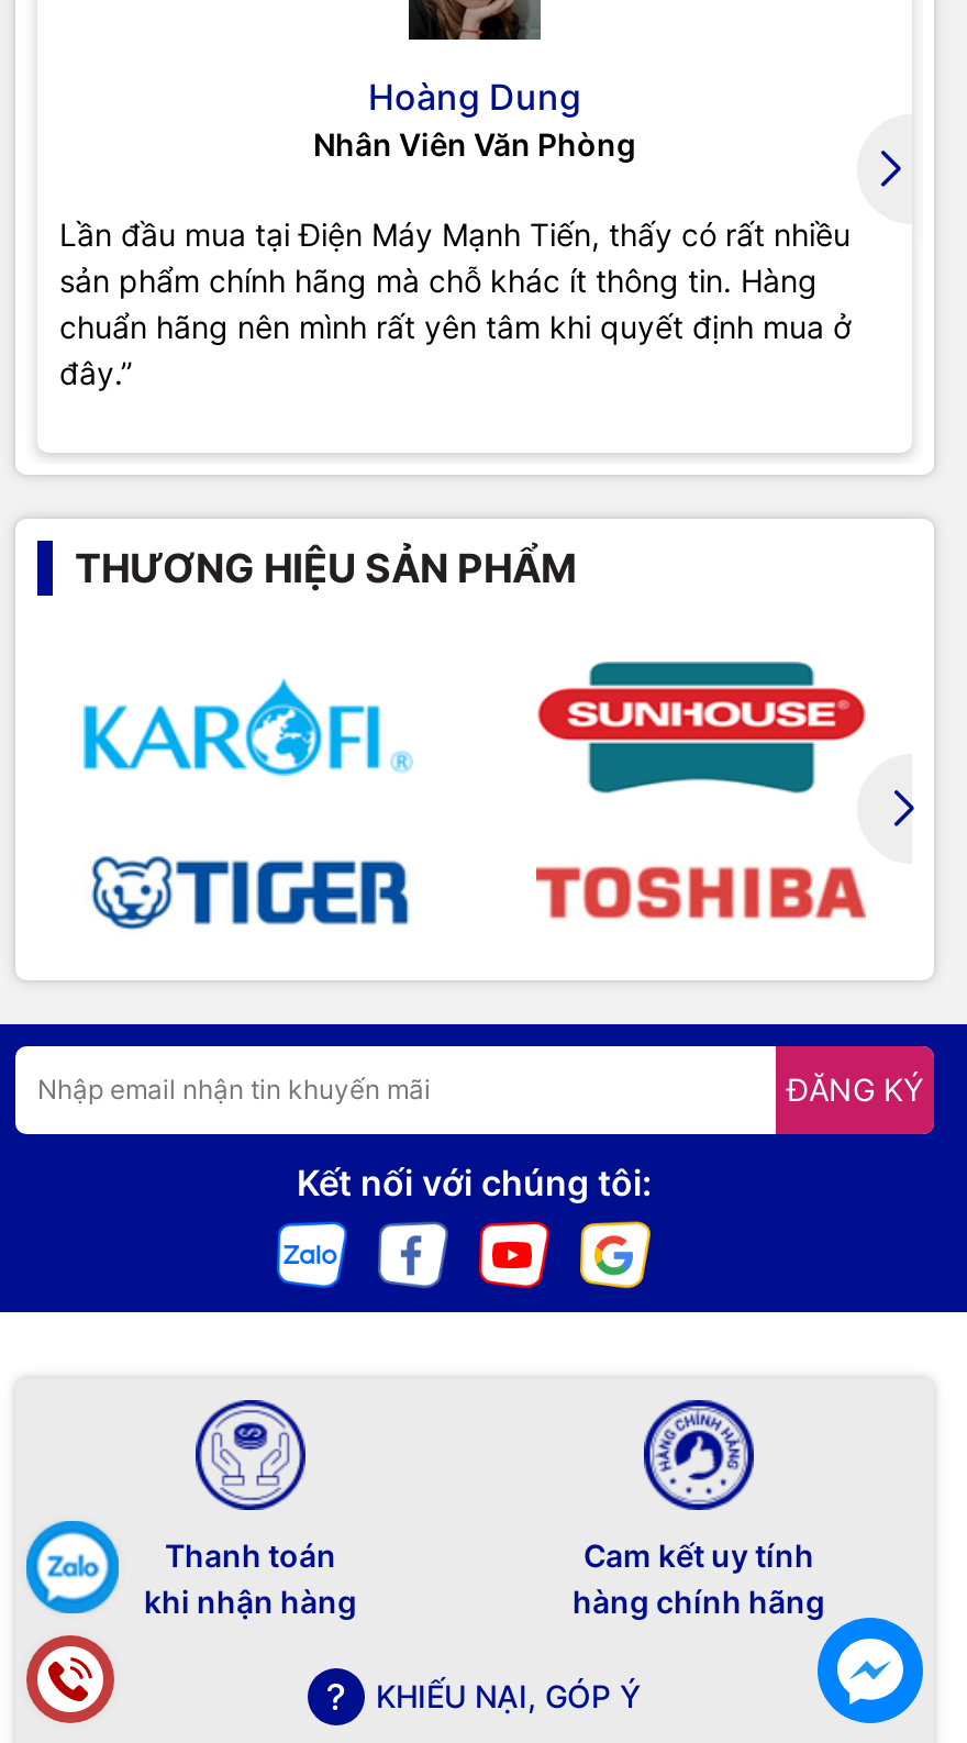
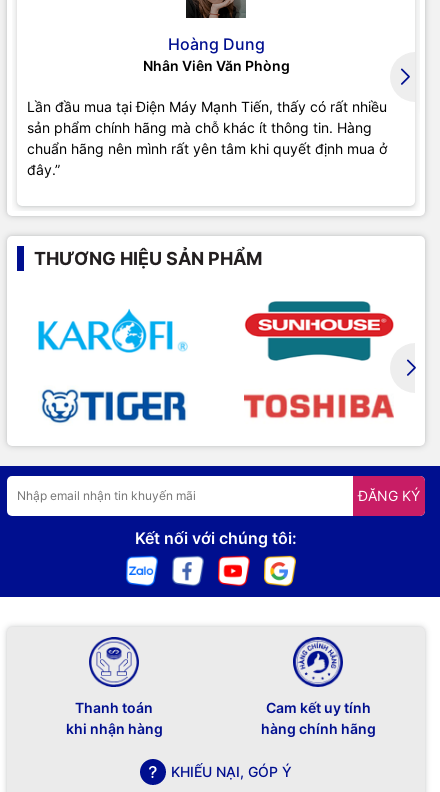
- [image]

- [image]

- [image]
